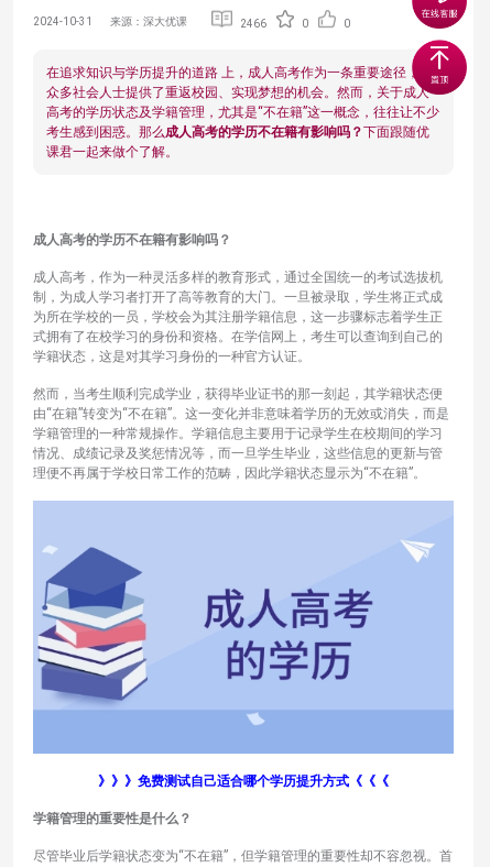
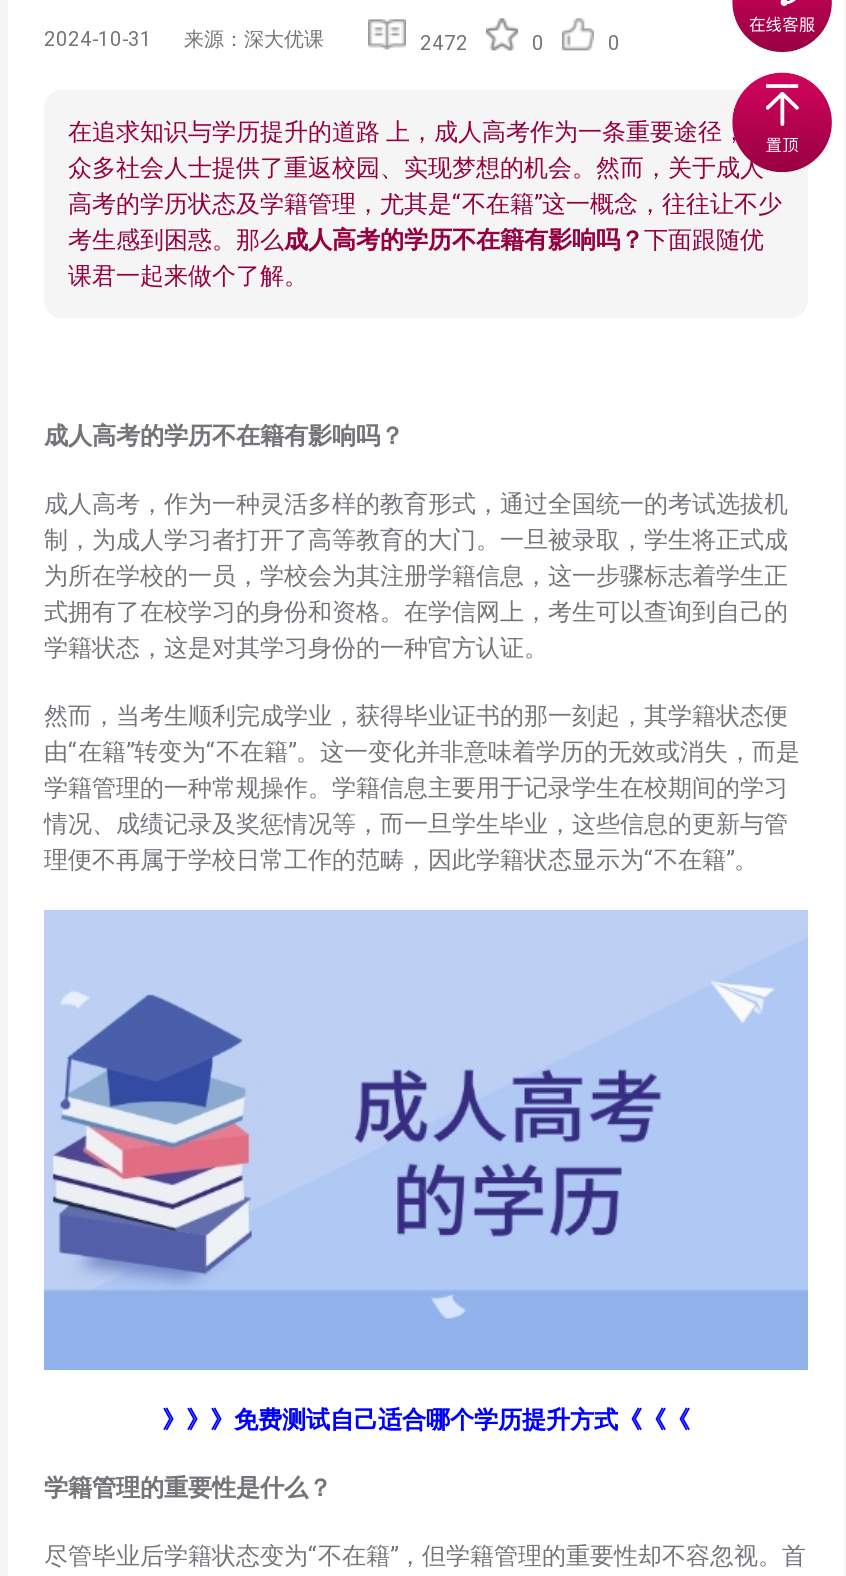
- 2466
+ 2472
